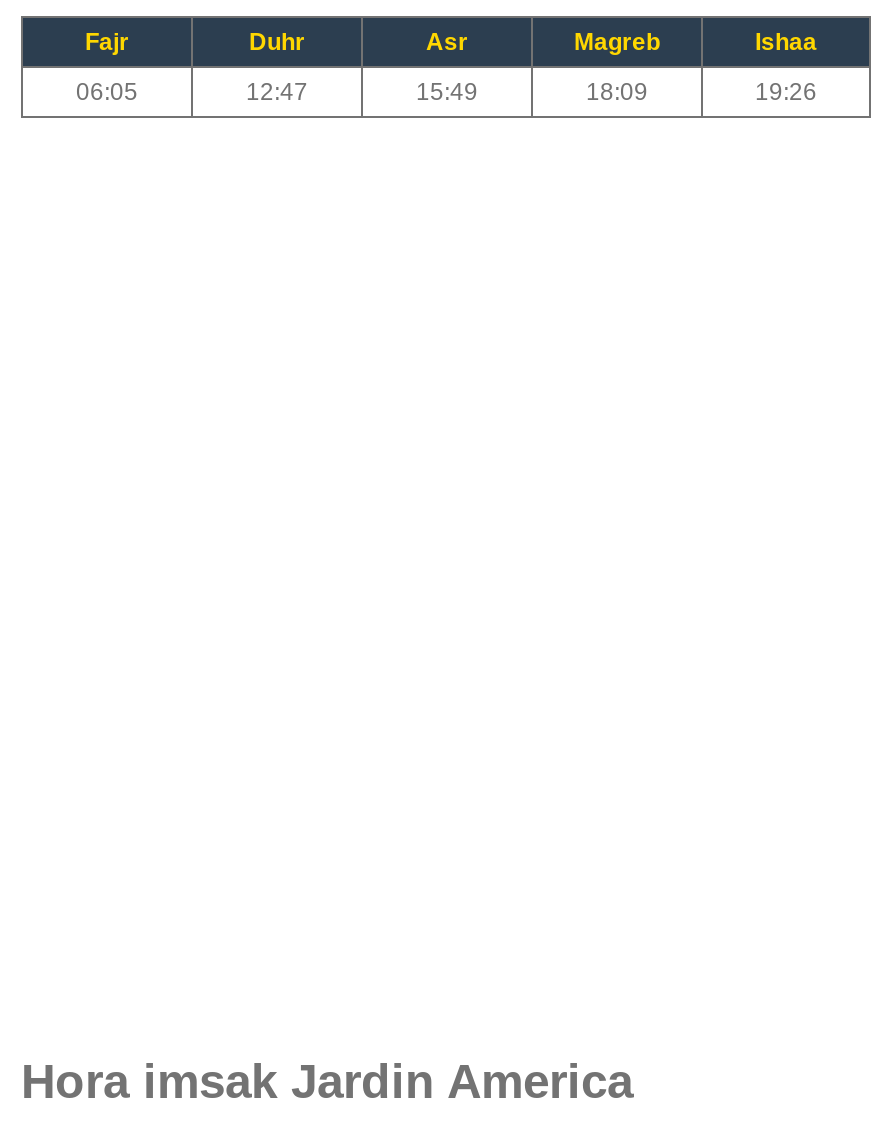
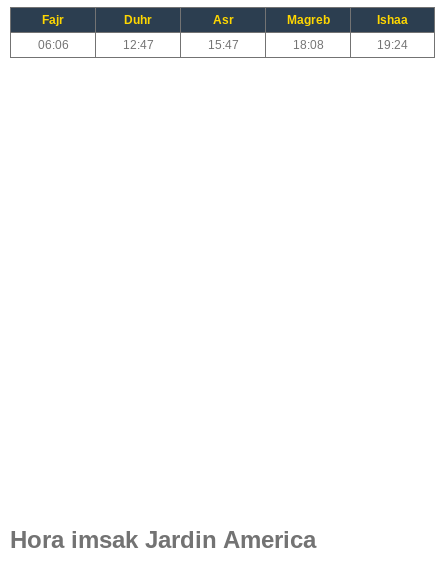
- 06:05
+ 06:06

- 15:49
+ 15:47

- 18:09
+ 18:08

- 19:26
+ 19:24
